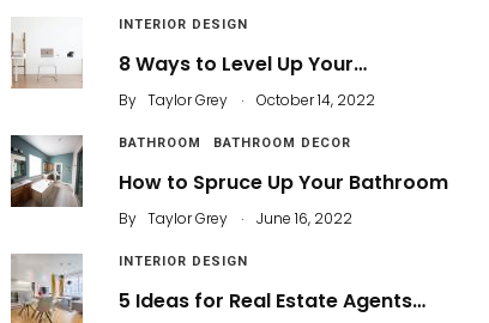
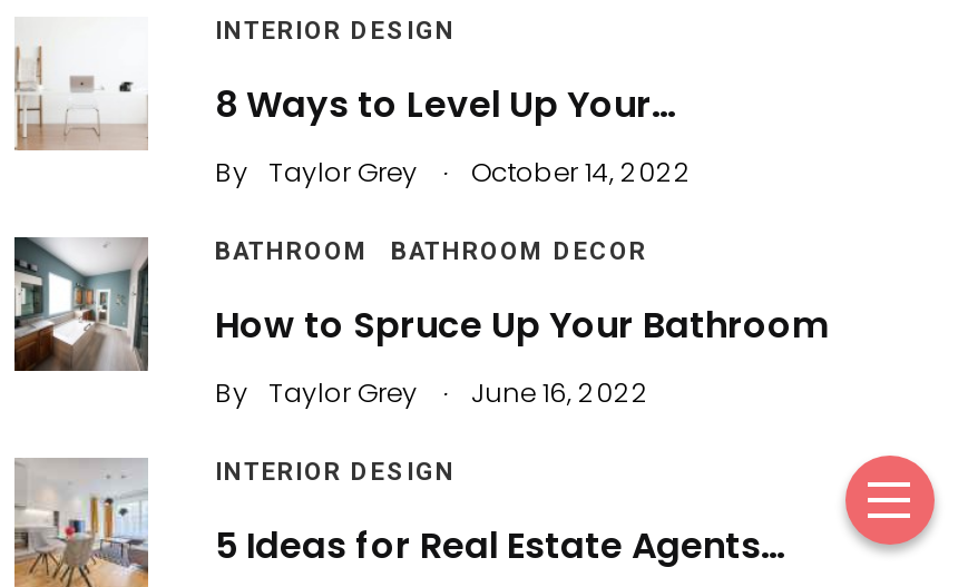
+ [image]
